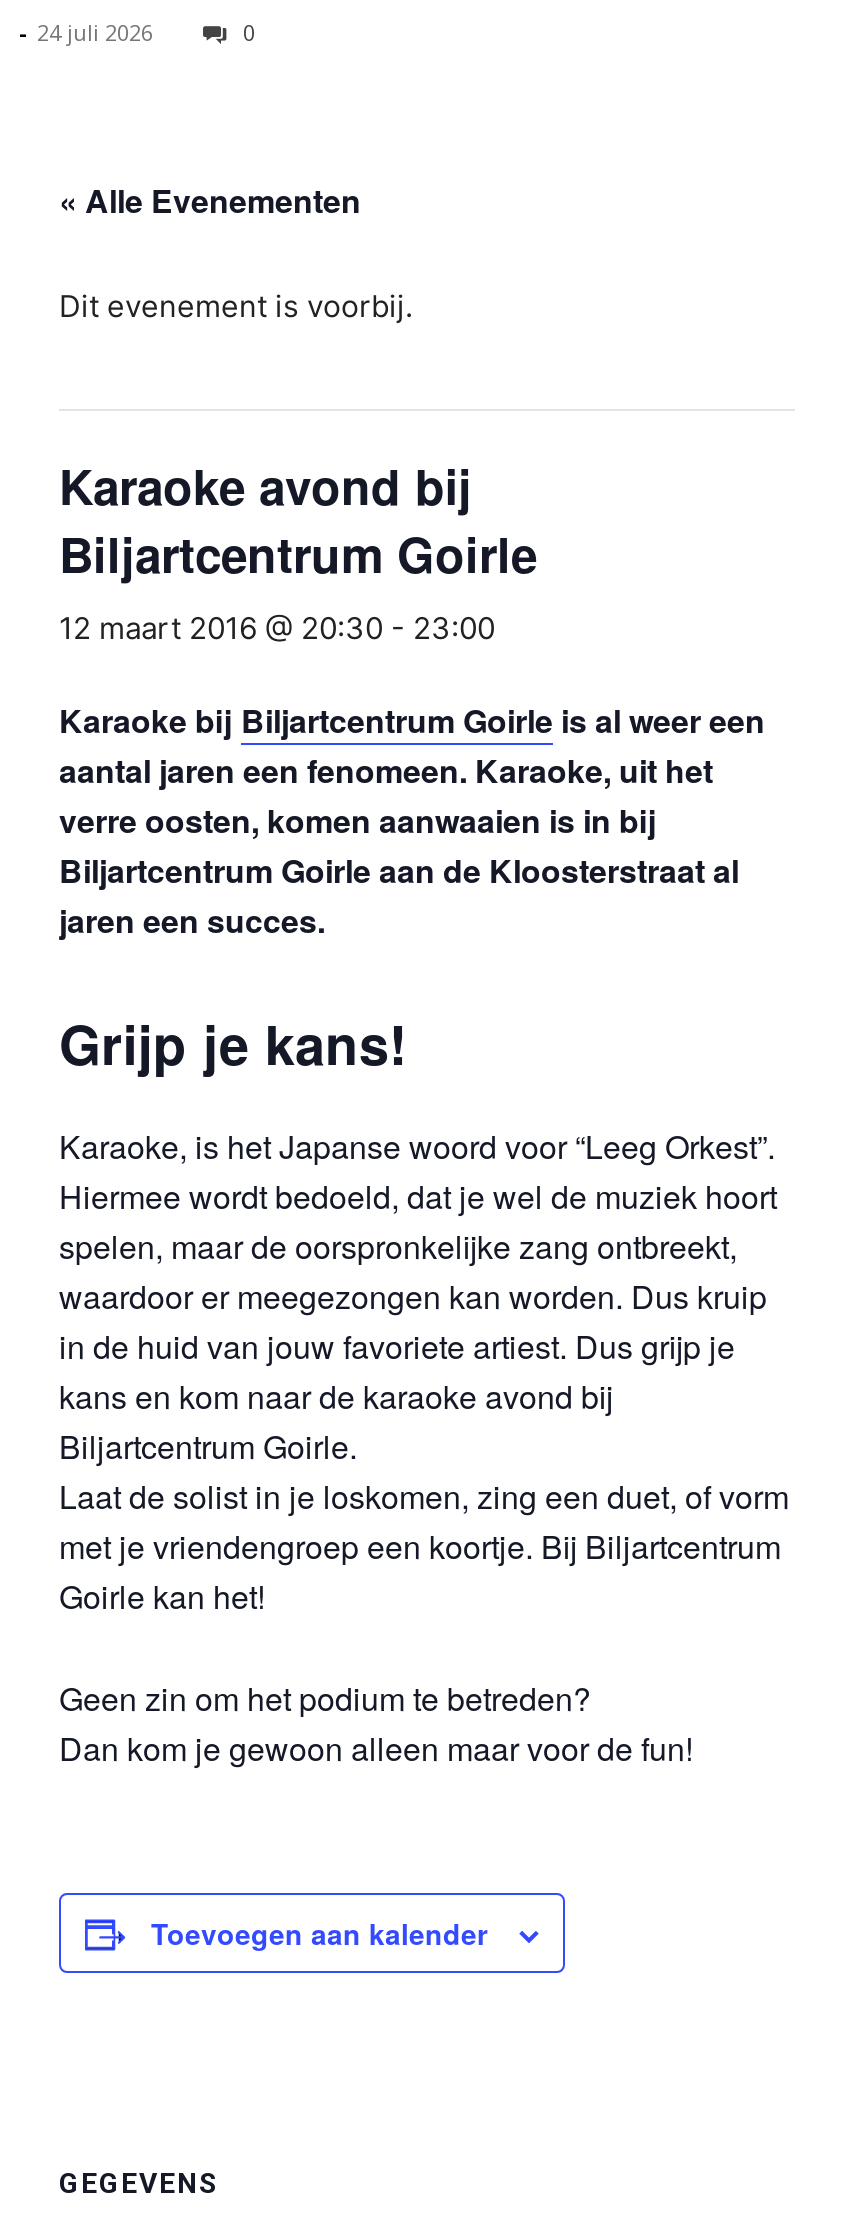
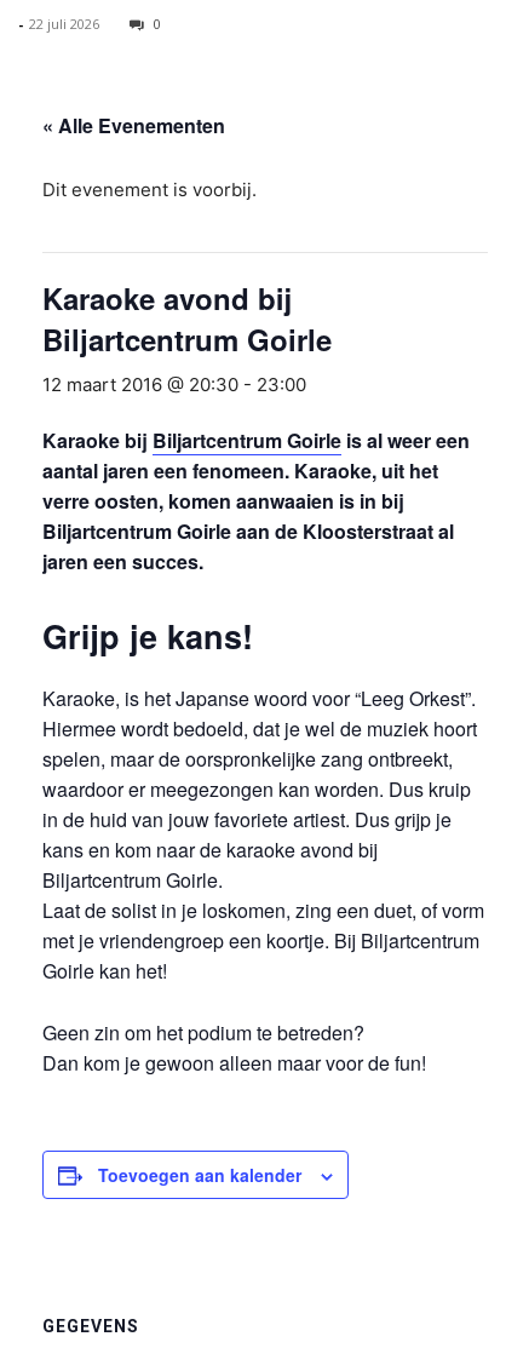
- - 24 juli 2026
+ - 22 juli 2026
